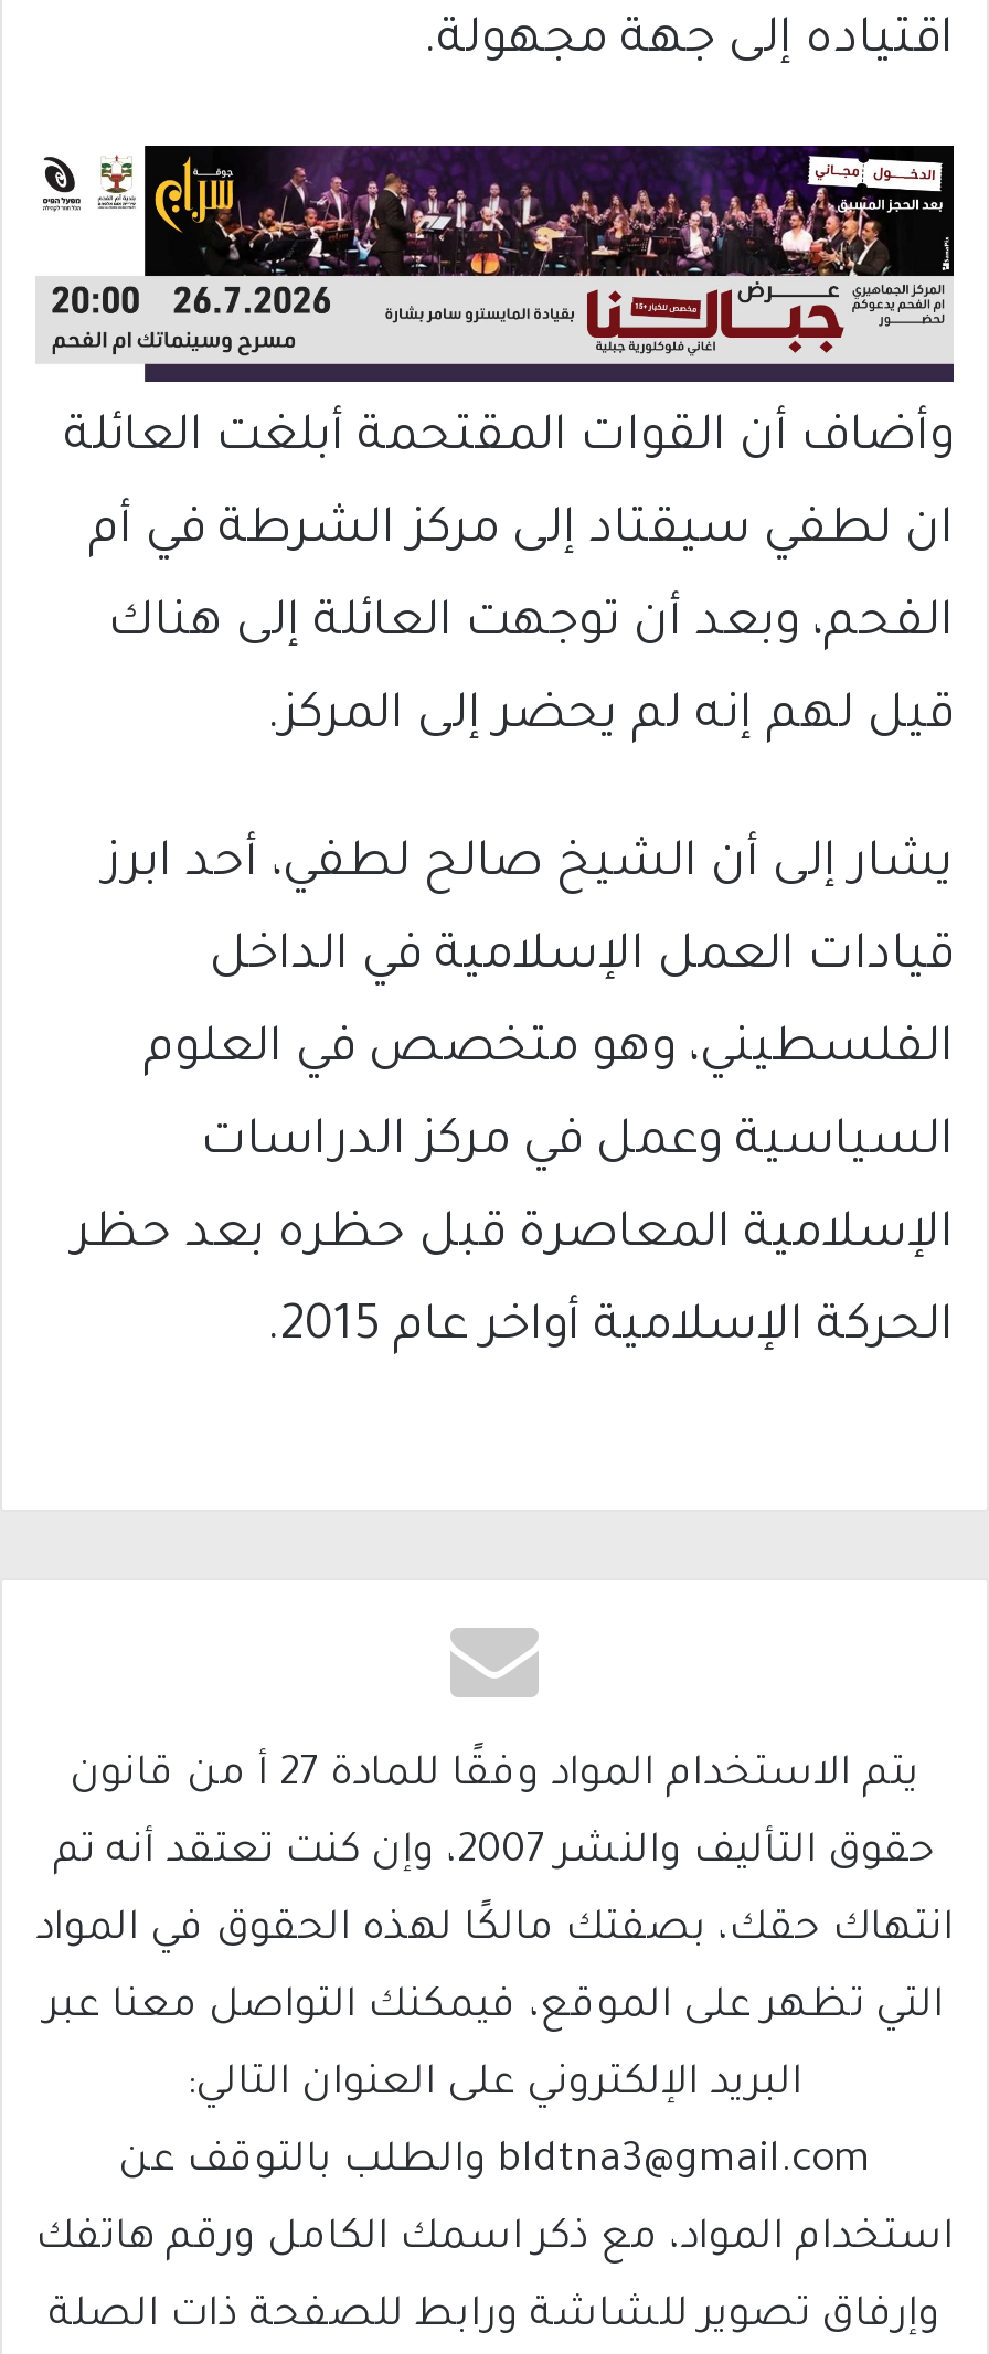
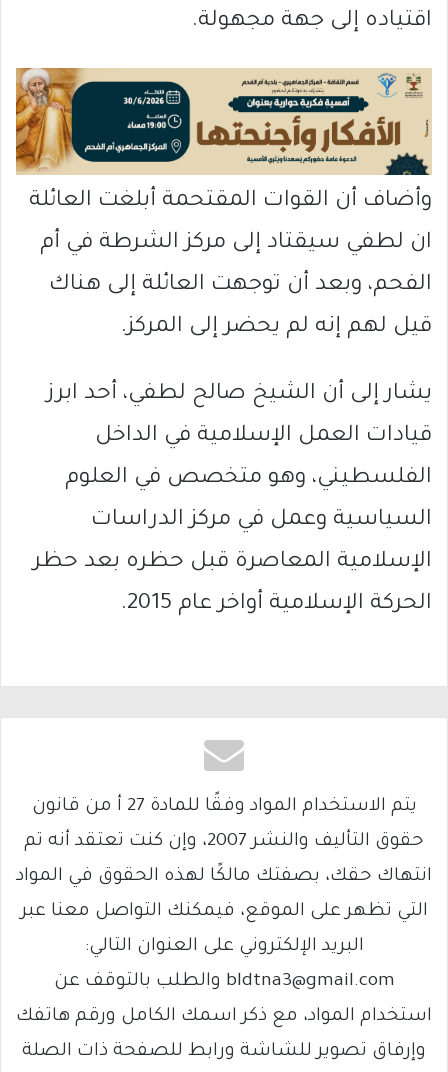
- [image]
+ [image]
